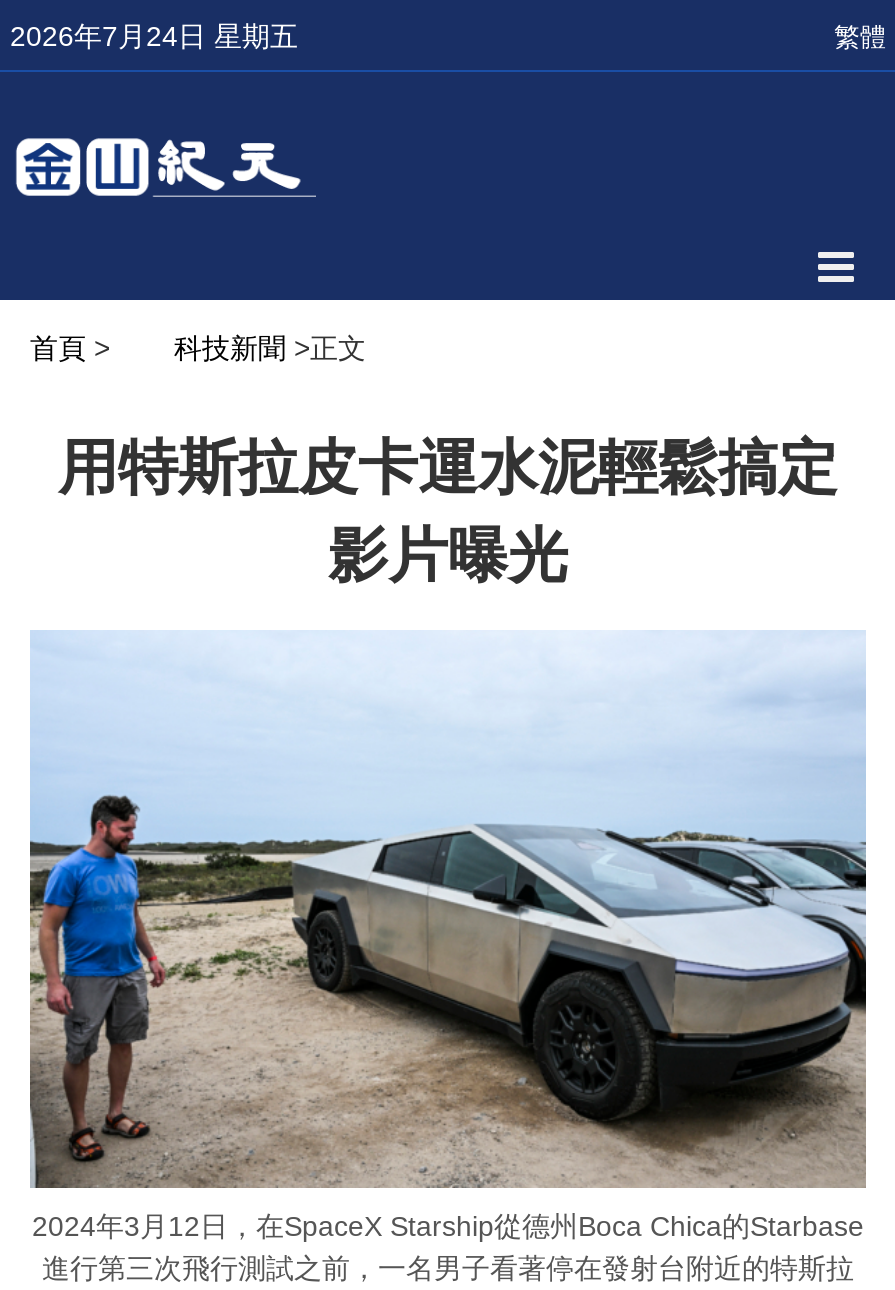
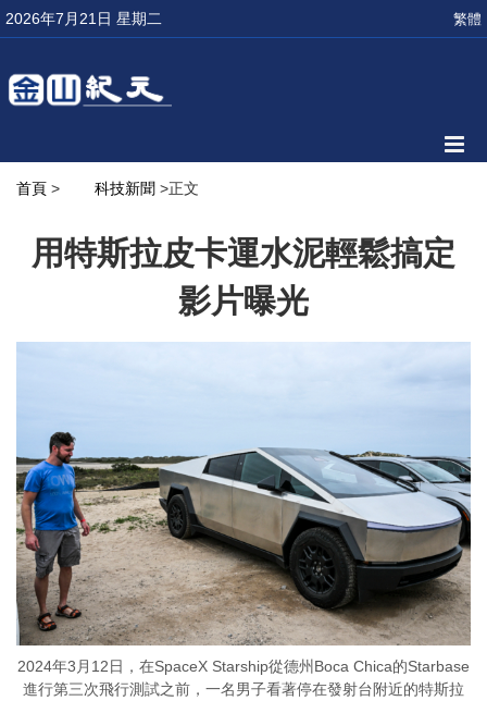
- 2026年7月24日 星期五
+ 2026年7月21日 星期二
